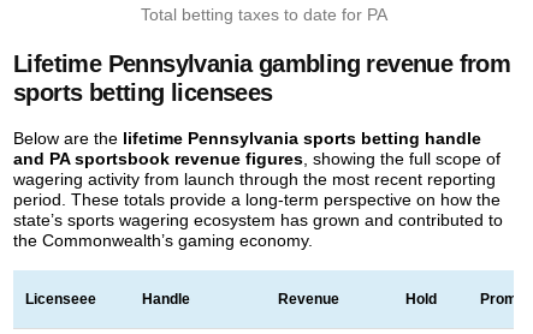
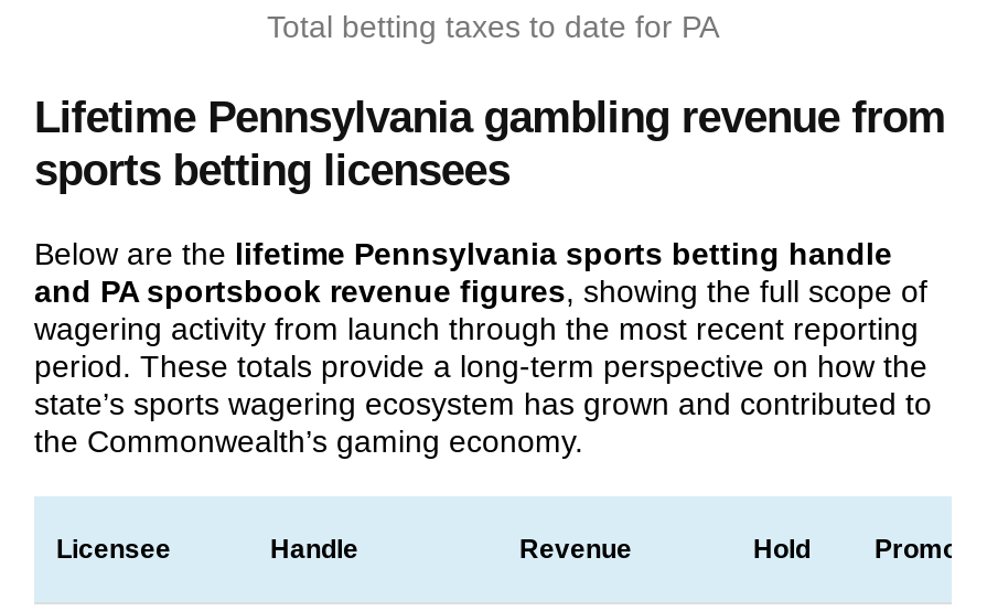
- Licenseee
+ Licensee
